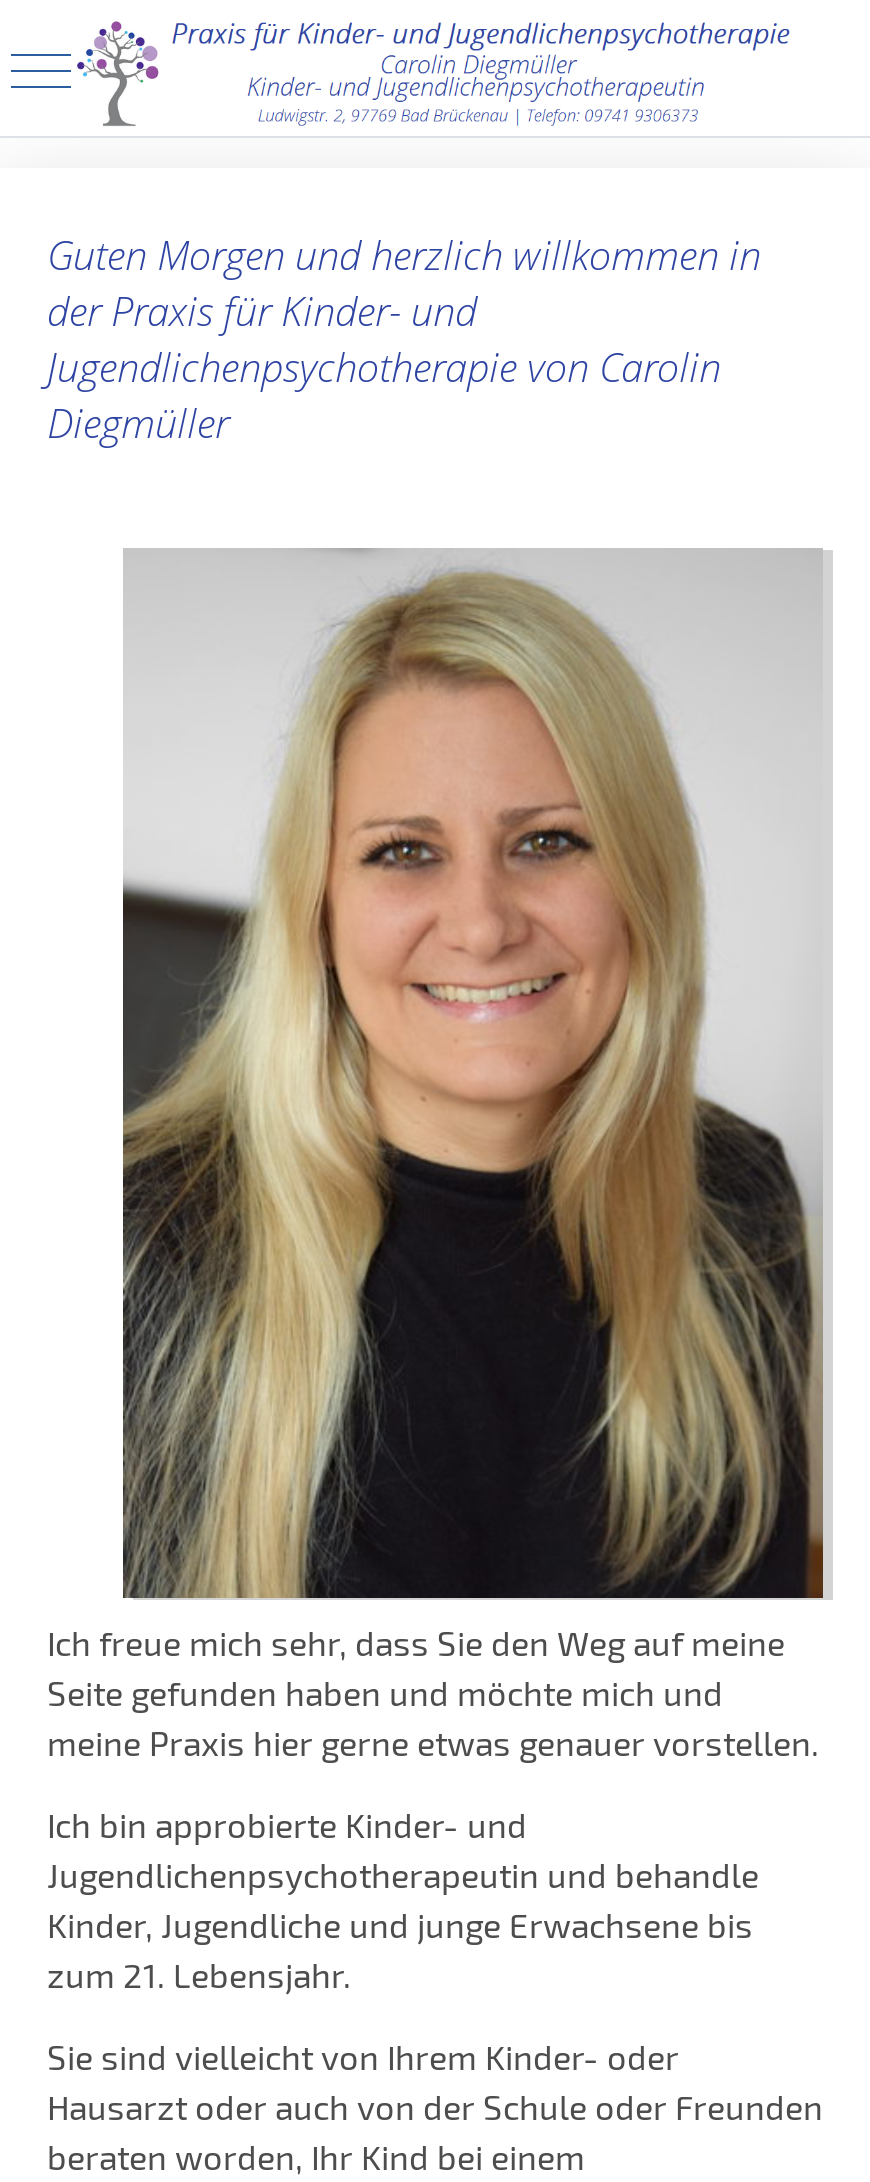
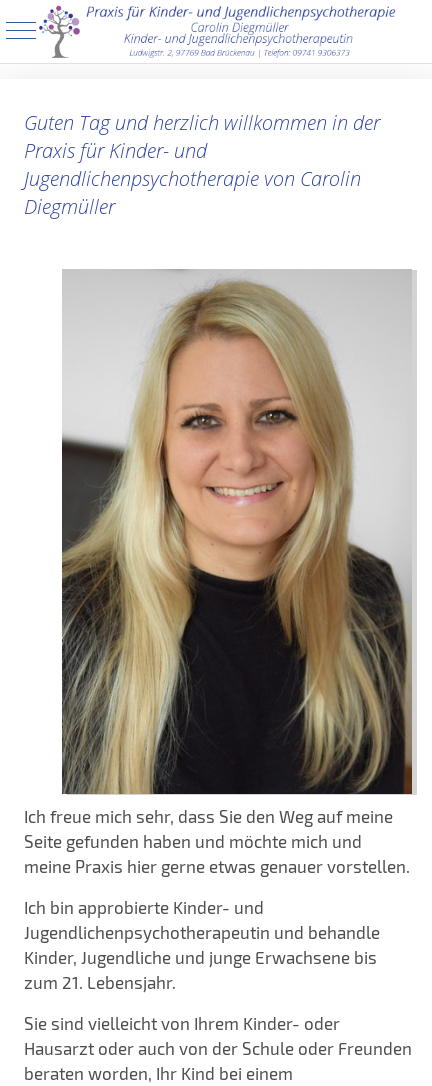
- Guten Morgen und herzlich willkommen in
- der Praxis für Kinder- und
+ Guten Tag und herzlich willkommen in der
+ Praxis für Kinder- und
